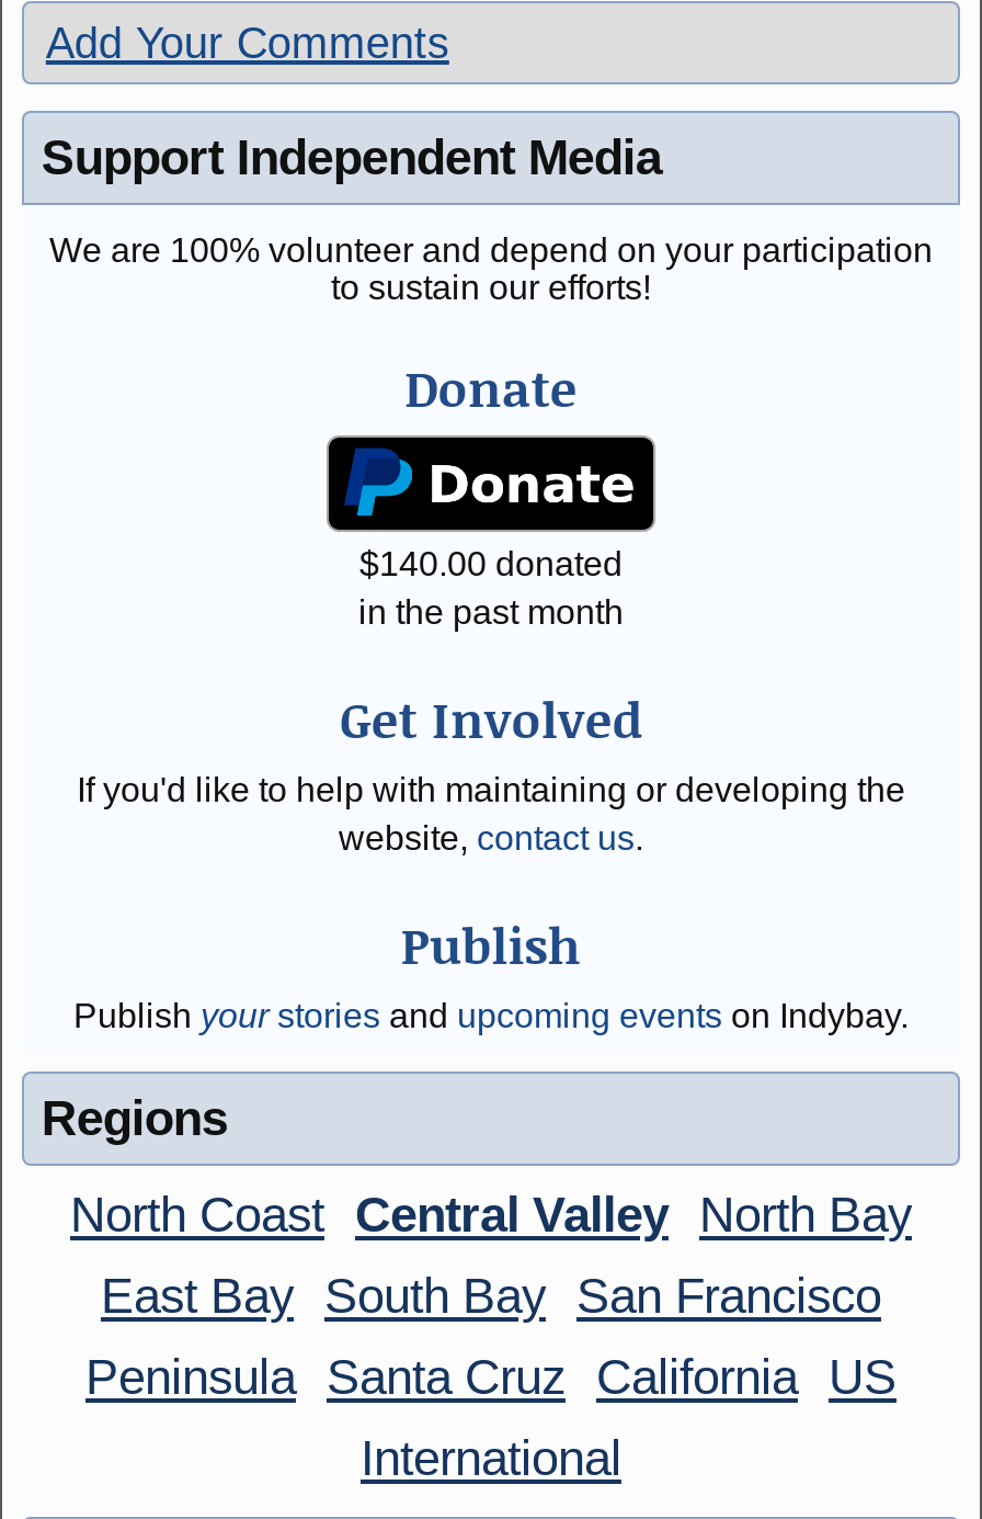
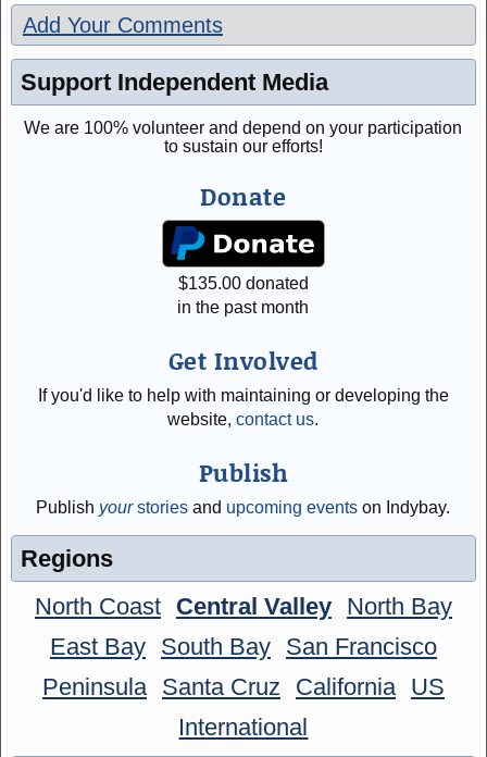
- $140.00 donated
+ $135.00 donated
